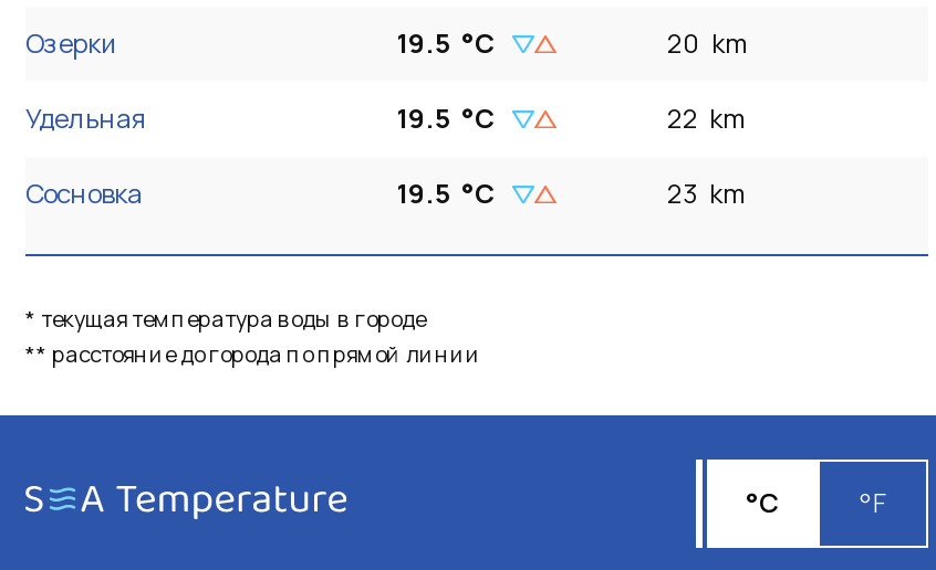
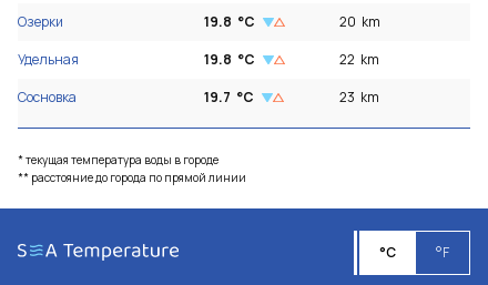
- 19.5 °C
+ 19.8 °C

- 19.5 °C
+ 19.8 °C

- 19.5 °C
+ 19.7 °C
